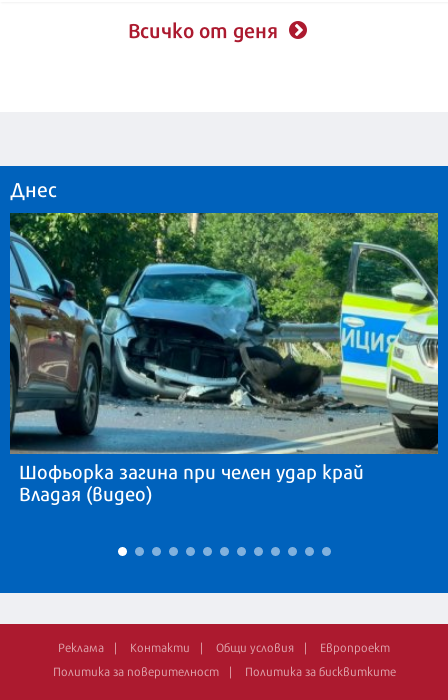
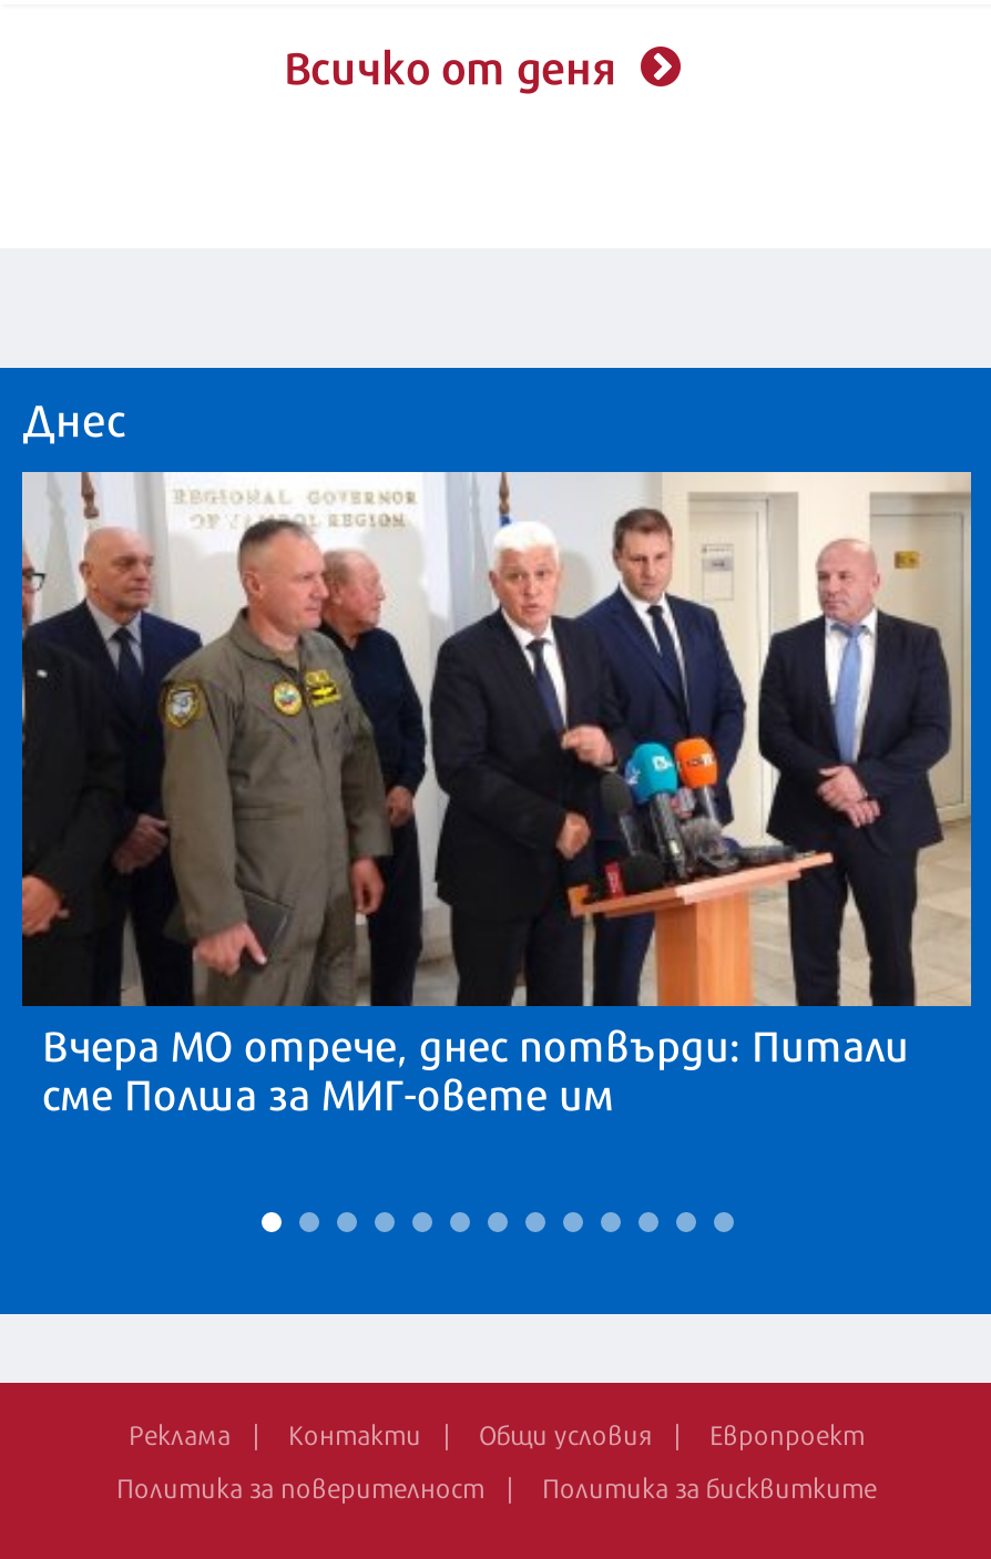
- [image]
- Шофьорка загина при челен удар край
- Владая (видео)
+ [image]
+ Вчера МО отрече, днес потвърди: Питали
+ сме Полша за МИГ-овете им
